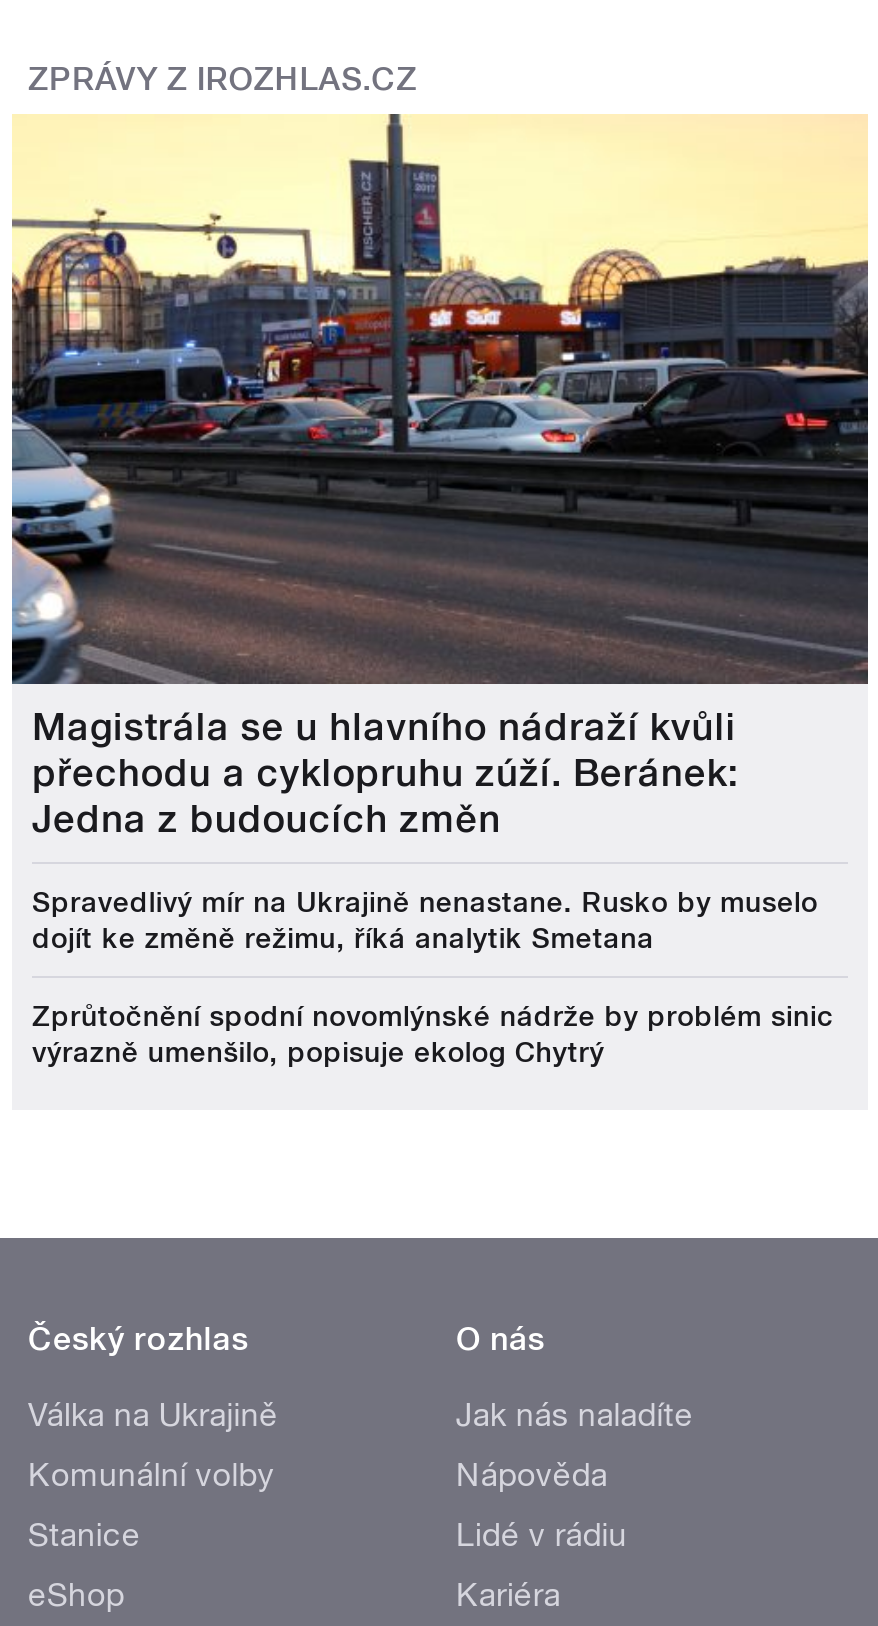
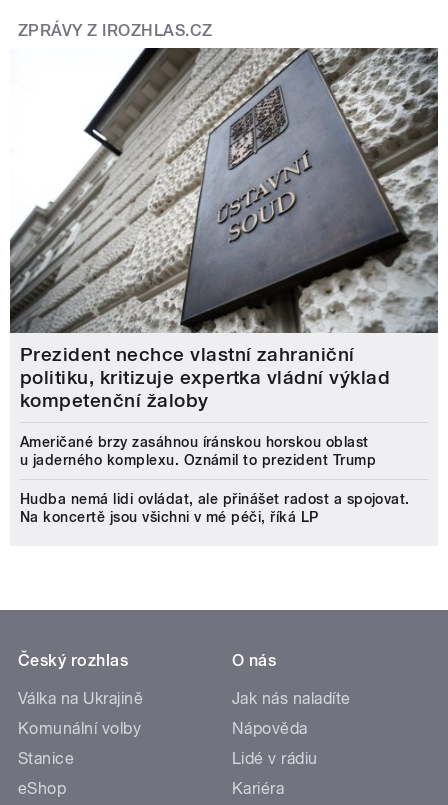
- [image]
- Magistrála se u hlavního nádraží kvůli
- přechodu a cyklopruhu zúží. Beránek:
- Jedna z budoucích změn
+ [image]
+ Prezident nechce vlastní zahraniční
+ politiku, kritizuje expertka vládní výklad
+ kompetenční žaloby

- Spravedlivý mír na Ukrajině nenastane. Rusko by muselo
- dojít ke změně režimu, říká analytik Smetana
+ Američané brzy zasáhnou íránskou horskou oblast
+ u jaderného komplexu. Oznámil to prezident Trump

- Zprůtočnění spodní novomlýnské nádrže by problém sinic
- výrazně umenšilo, popisuje ekolog Chytrý
+ Hudba nemá lidi ovládat, ale přinášet radost a spojovat.
+ Na koncertě jsou všichni v mé péči, říká LP
